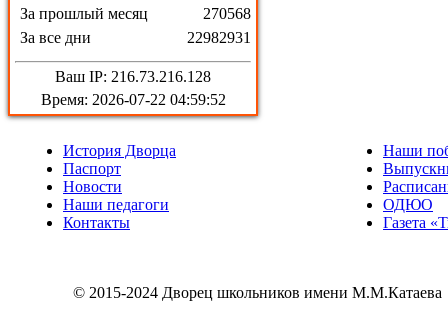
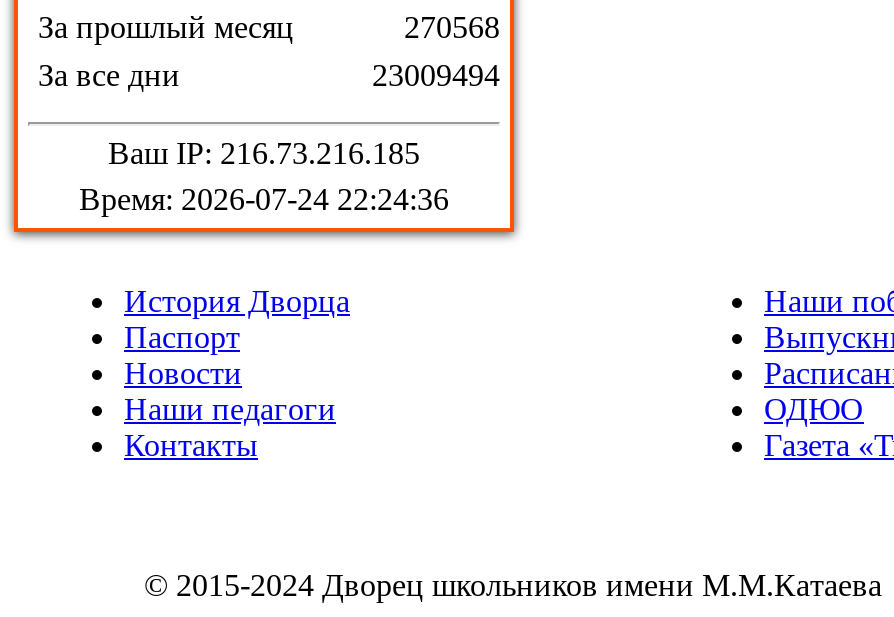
- 22982931
+ 23009494

- Ваш IP: 216.73.216.128
+ Ваш IP: 216.73.216.185

- Время: 2026-07-22 04:59:52
+ Время: 2026-07-24 22:24:36
